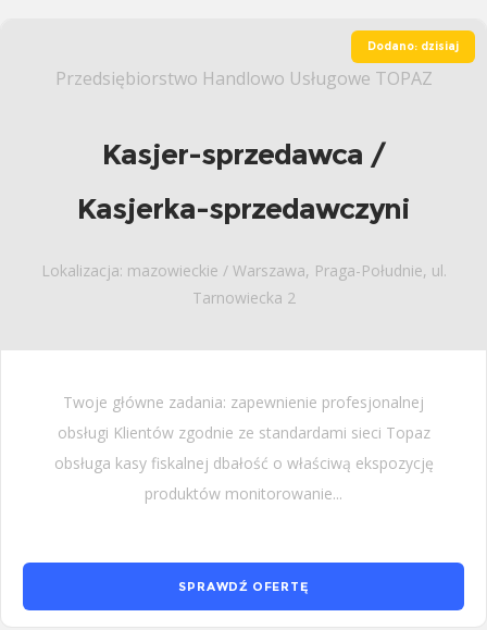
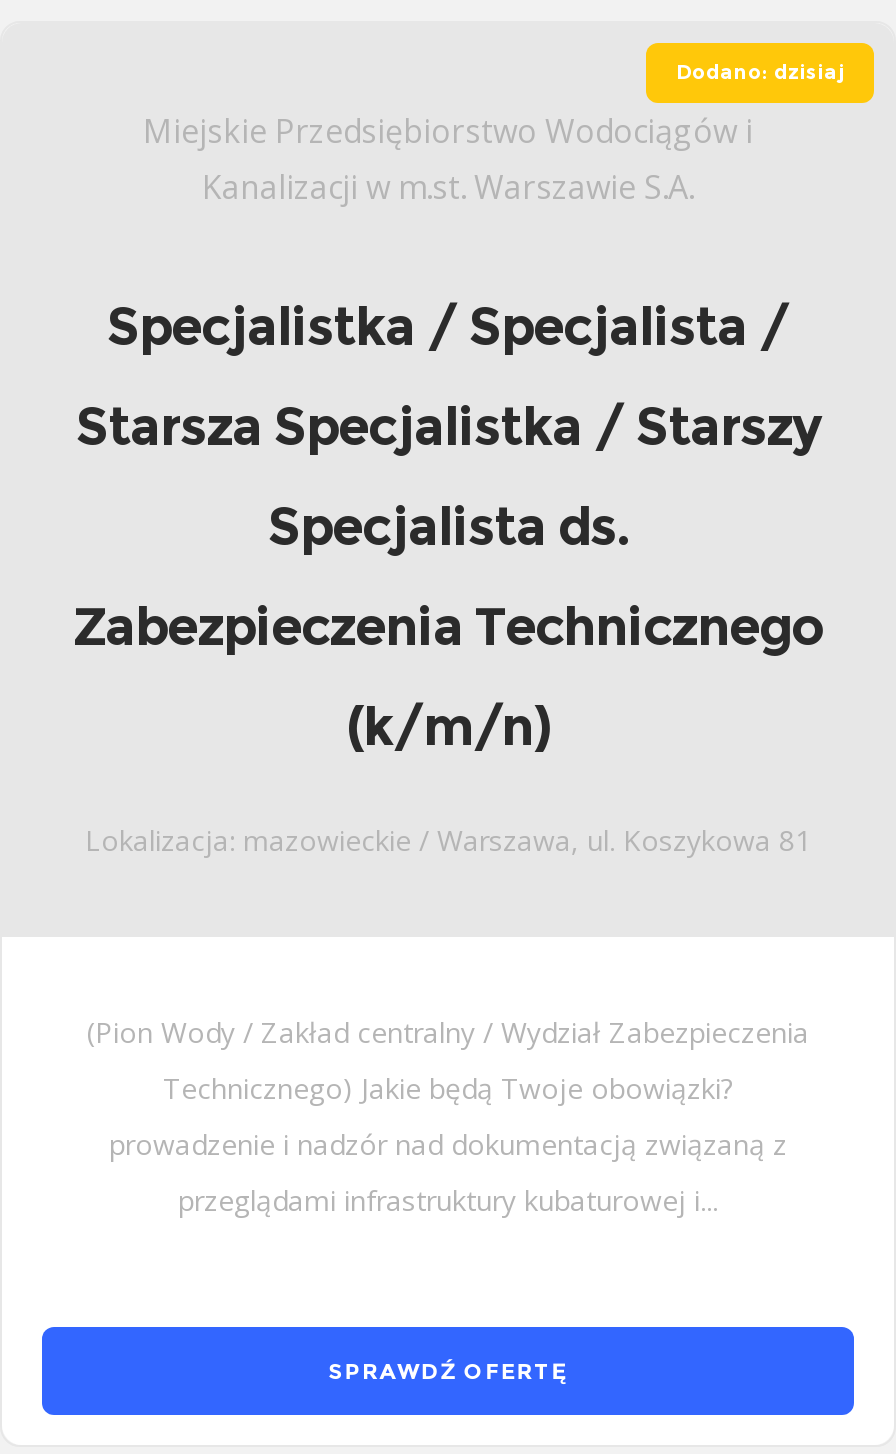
- Przedsiębiorstwo Handlowo Usługowe TOPAZ
- Kasjer-sprzedawca /
- Kasjerka-sprzedawczyni
- Lokalizacja: mazowieckie / Warszawa, Praga-Południe, ul.
- Tarnowiecka 2
+ Miejskie Przedsiębiorstwo Wodociągów i
+ Kanalizacji w m.st. Warszawie S.A.
+ Specjalistka / Specjalista /
+ Starsza Specjalistka / Starszy
+ Specjalista ds.
+ Zabezpieczenia Technicznego
+ (k/m/n)
+ Lokalizacja: mazowieckie / Warszawa, ul. Koszykowa 81

- Twoje główne zadania: zapewnienie profesjonalnej
- obsługi Klientów zgodnie ze standardami sieci Topaz
- obsługa kasy fiskalnej dbałość o właściwą ekspozycję
- produktów monitorowanie...
+ (Pion Wody / Zakład centralny / Wydział Zabezpieczenia
+ Technicznego) Jakie będą Twoje obowiązki?
+ prowadzenie i nadzór nad dokumentacją związaną z
+ przeglądami infrastruktury kubaturowej i...
